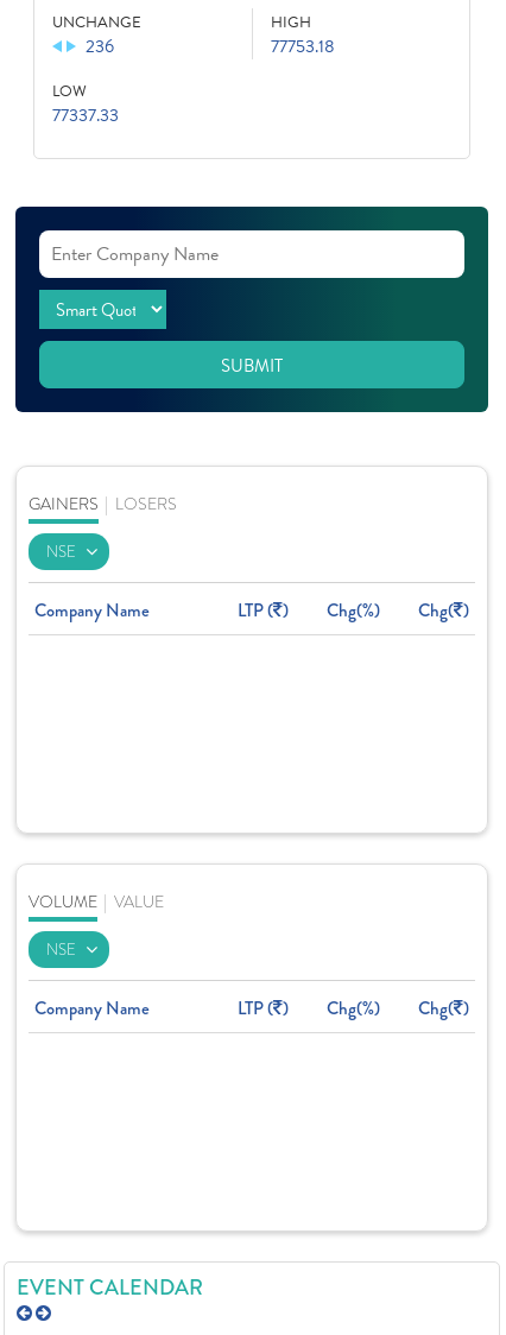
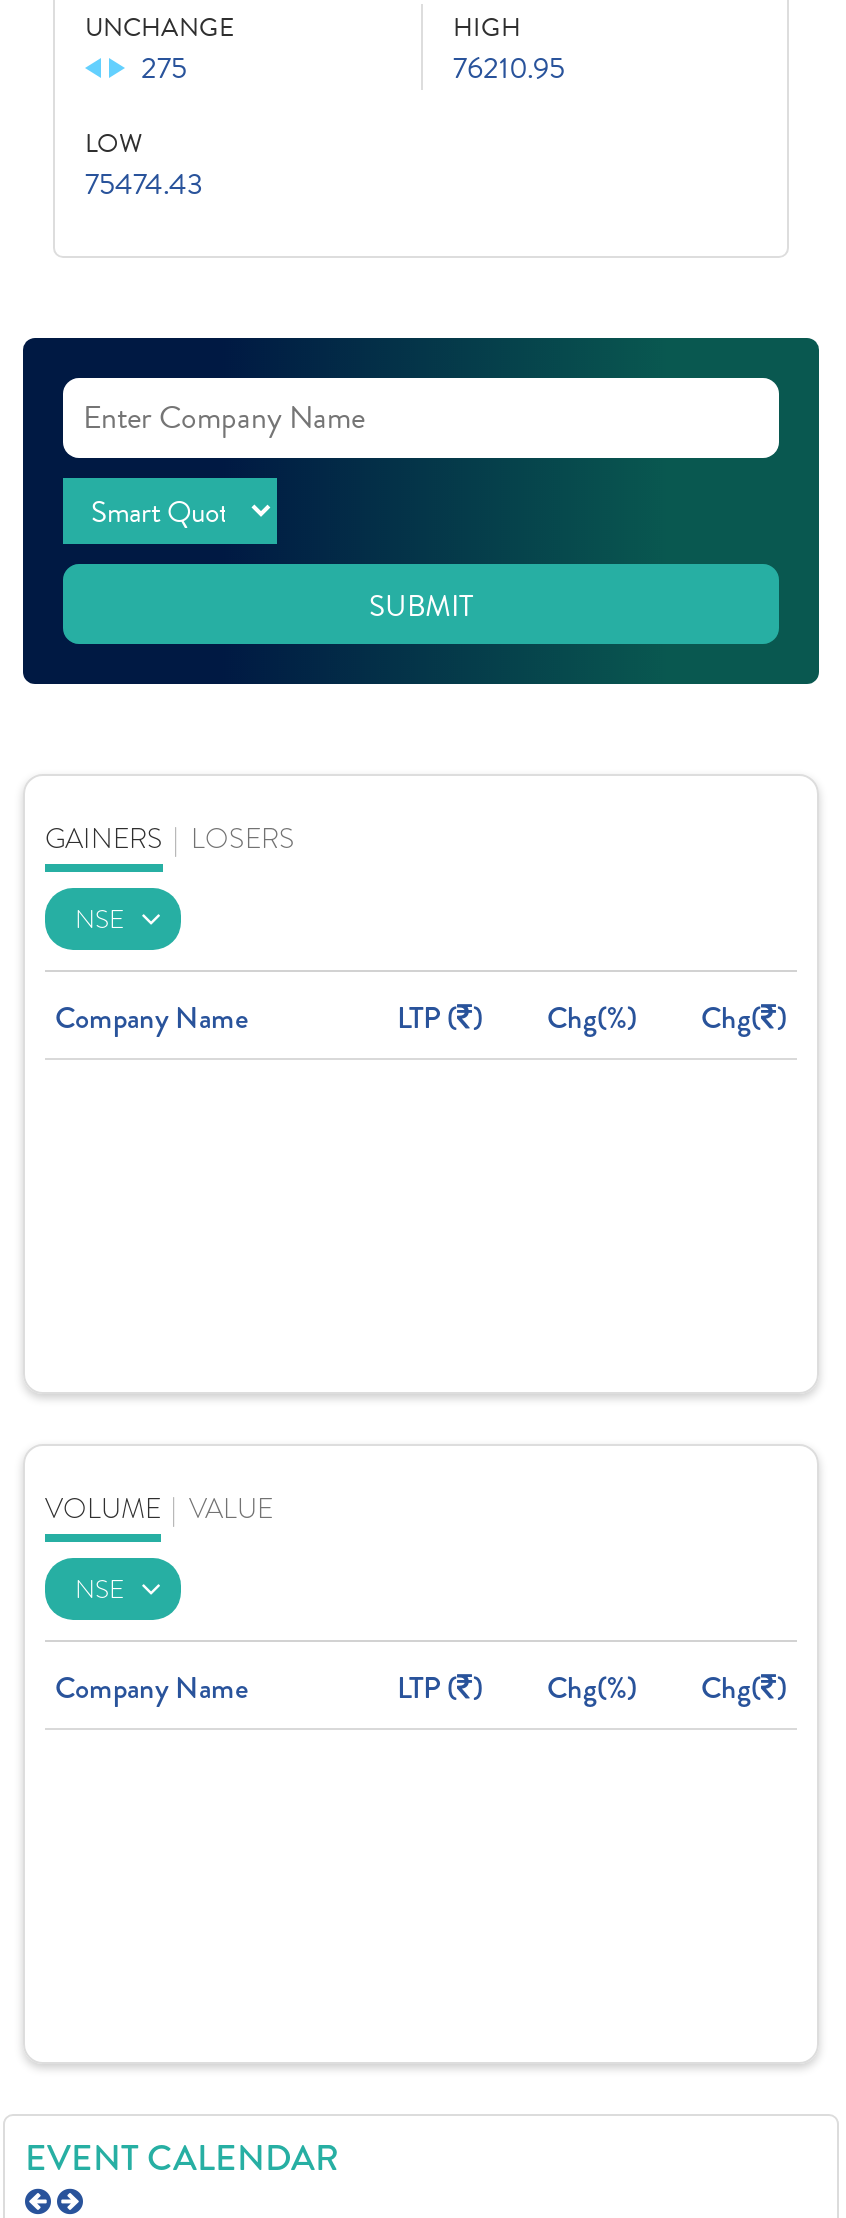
- 236
+ 275

- 77753.18
+ 76210.95

- 77337.33
+ 75474.43
